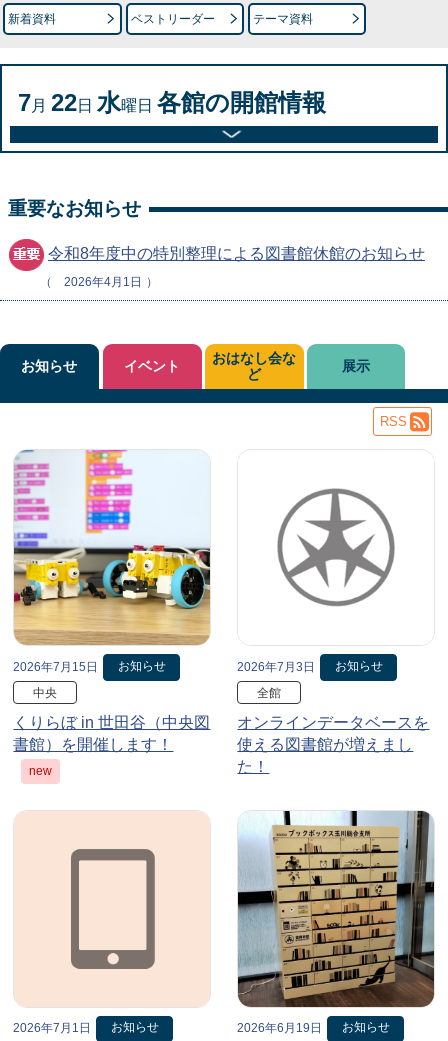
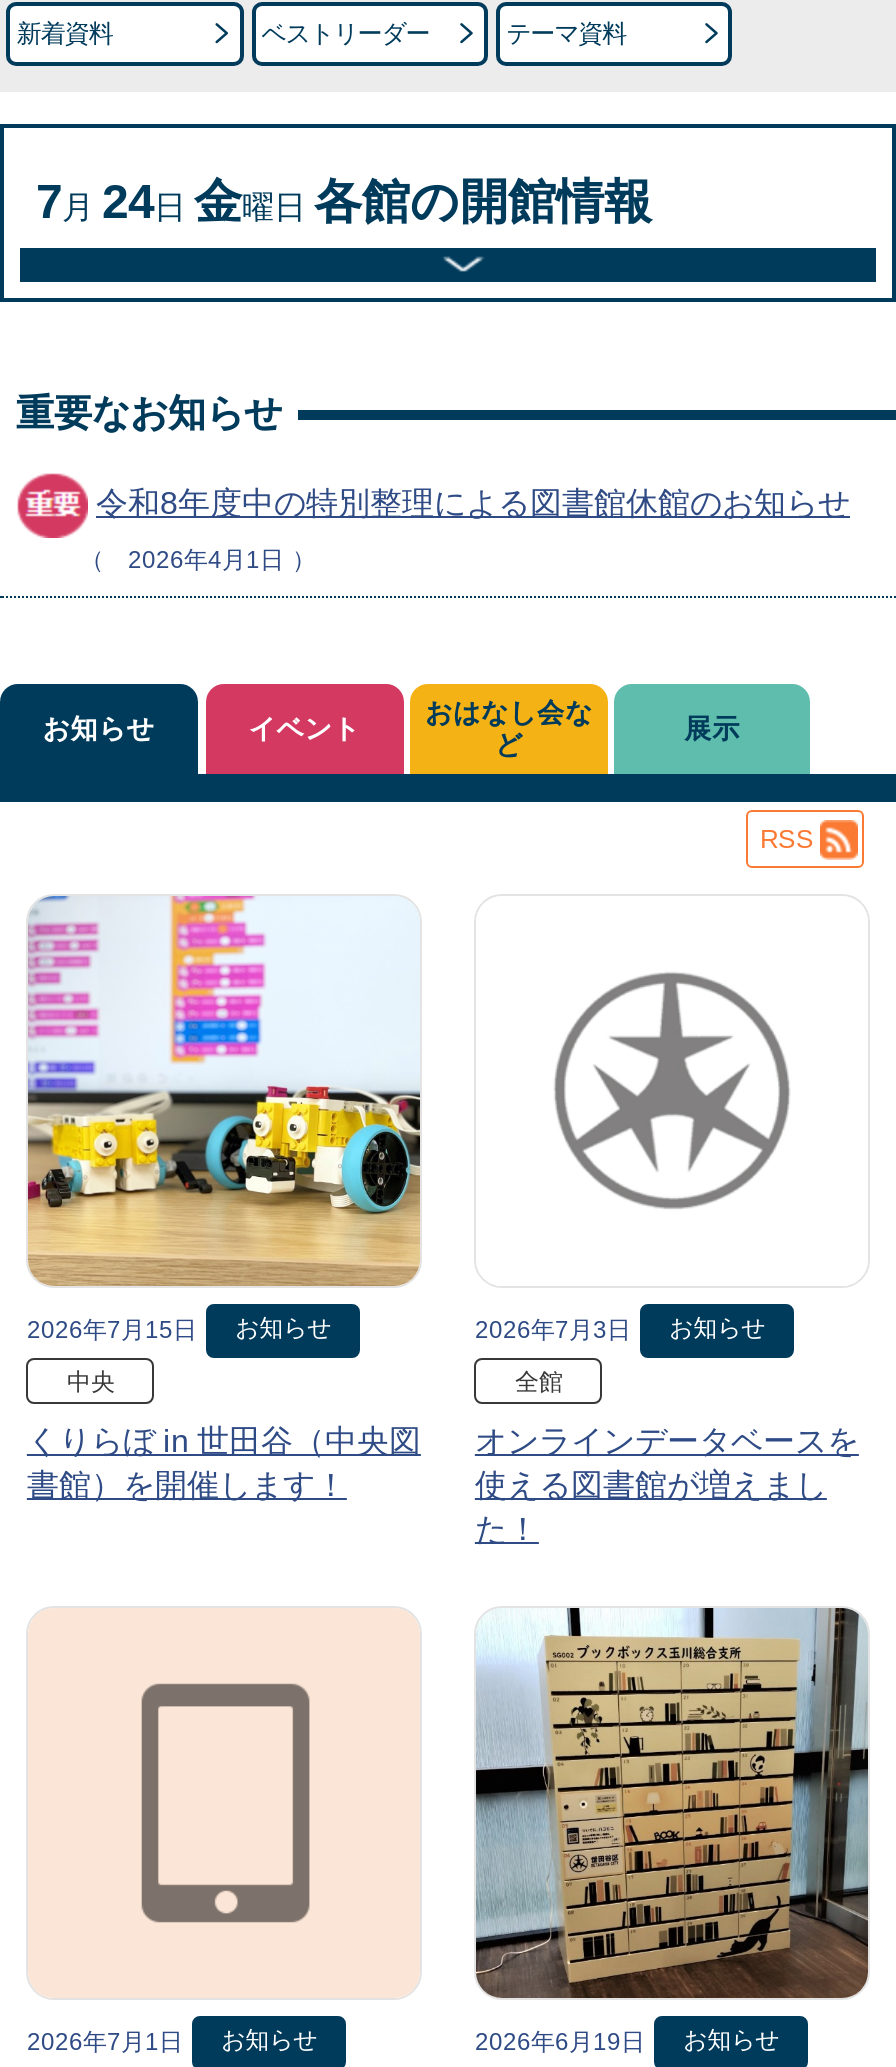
- 7月22日水曜日各館の開館情報
+ 7月24日金曜日各館の開館情報

- new
